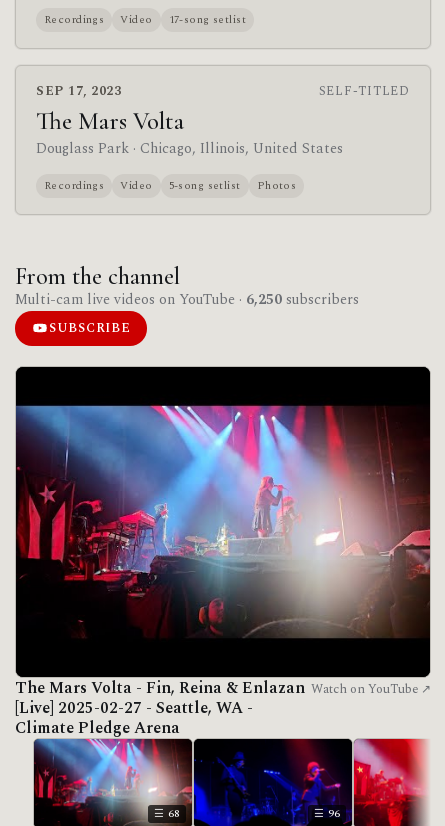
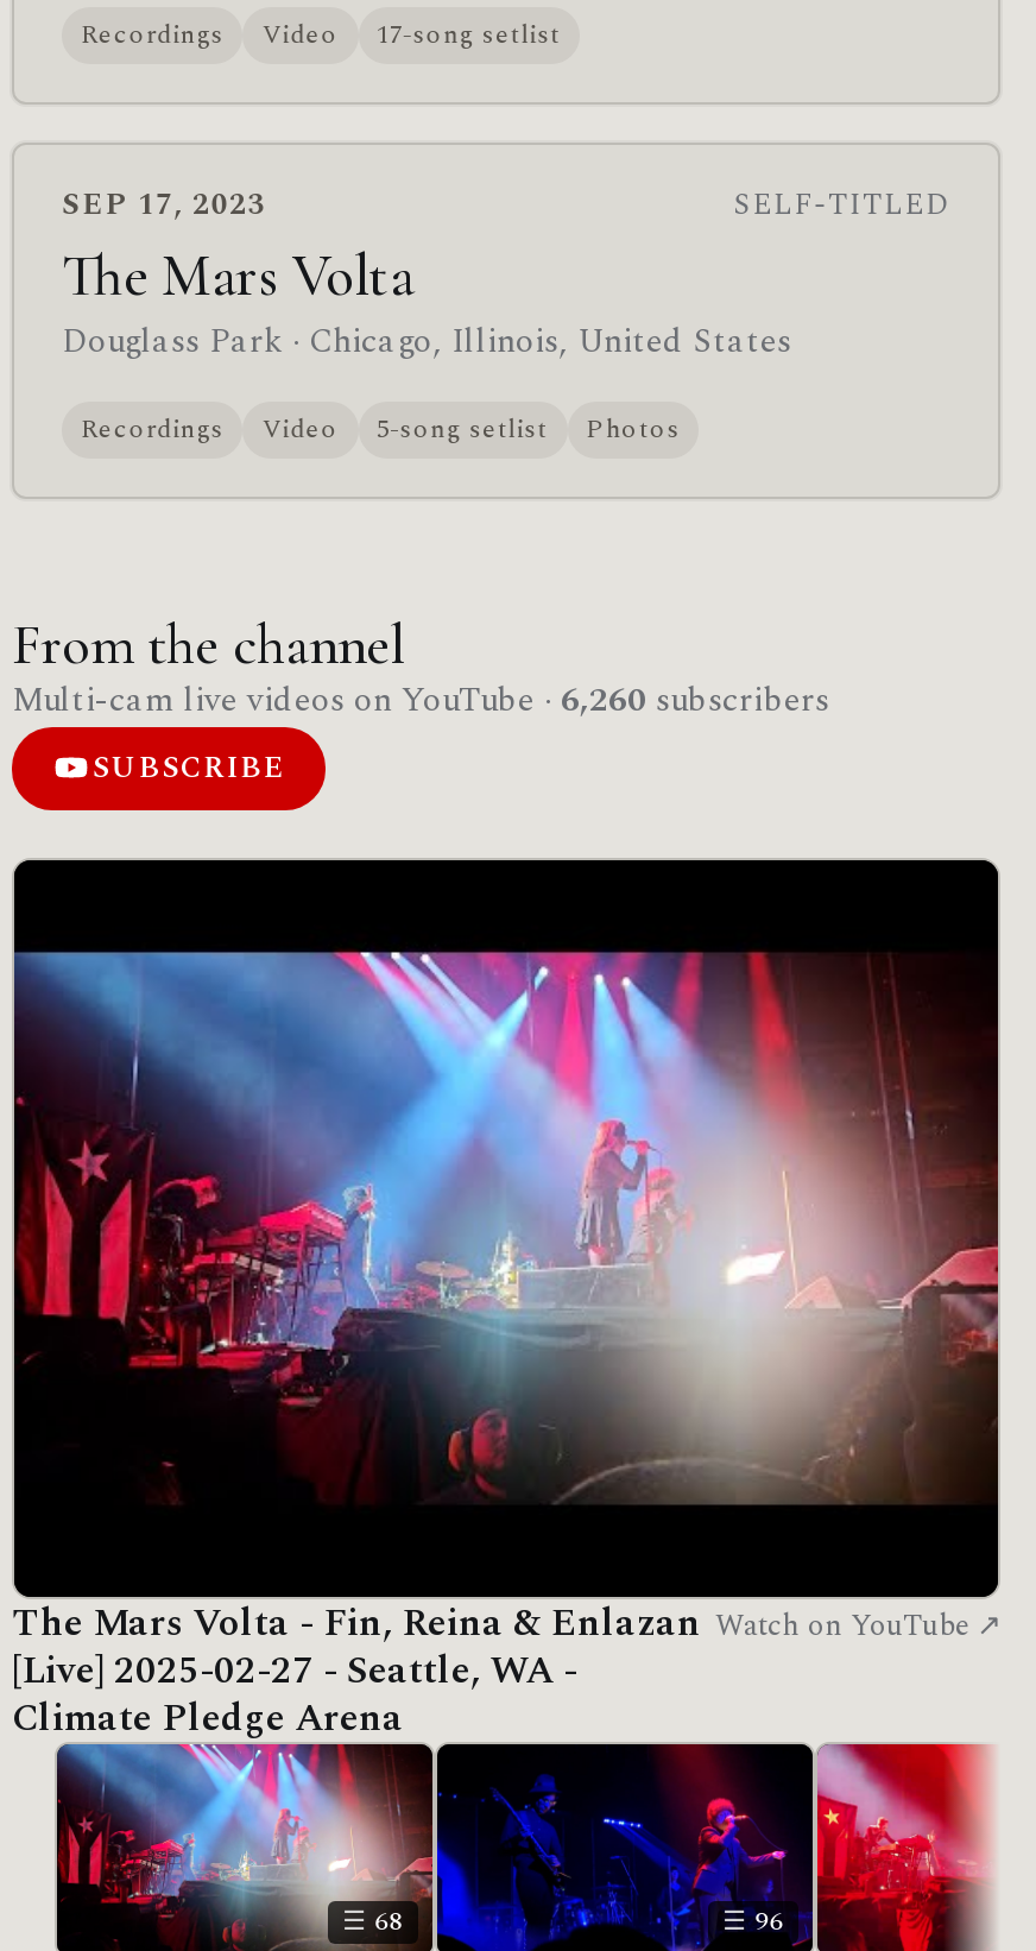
- Multi-cam live videos on YouTube · 6,250 subscribers
+ Multi-cam live videos on YouTube · 6,260 subscribers
